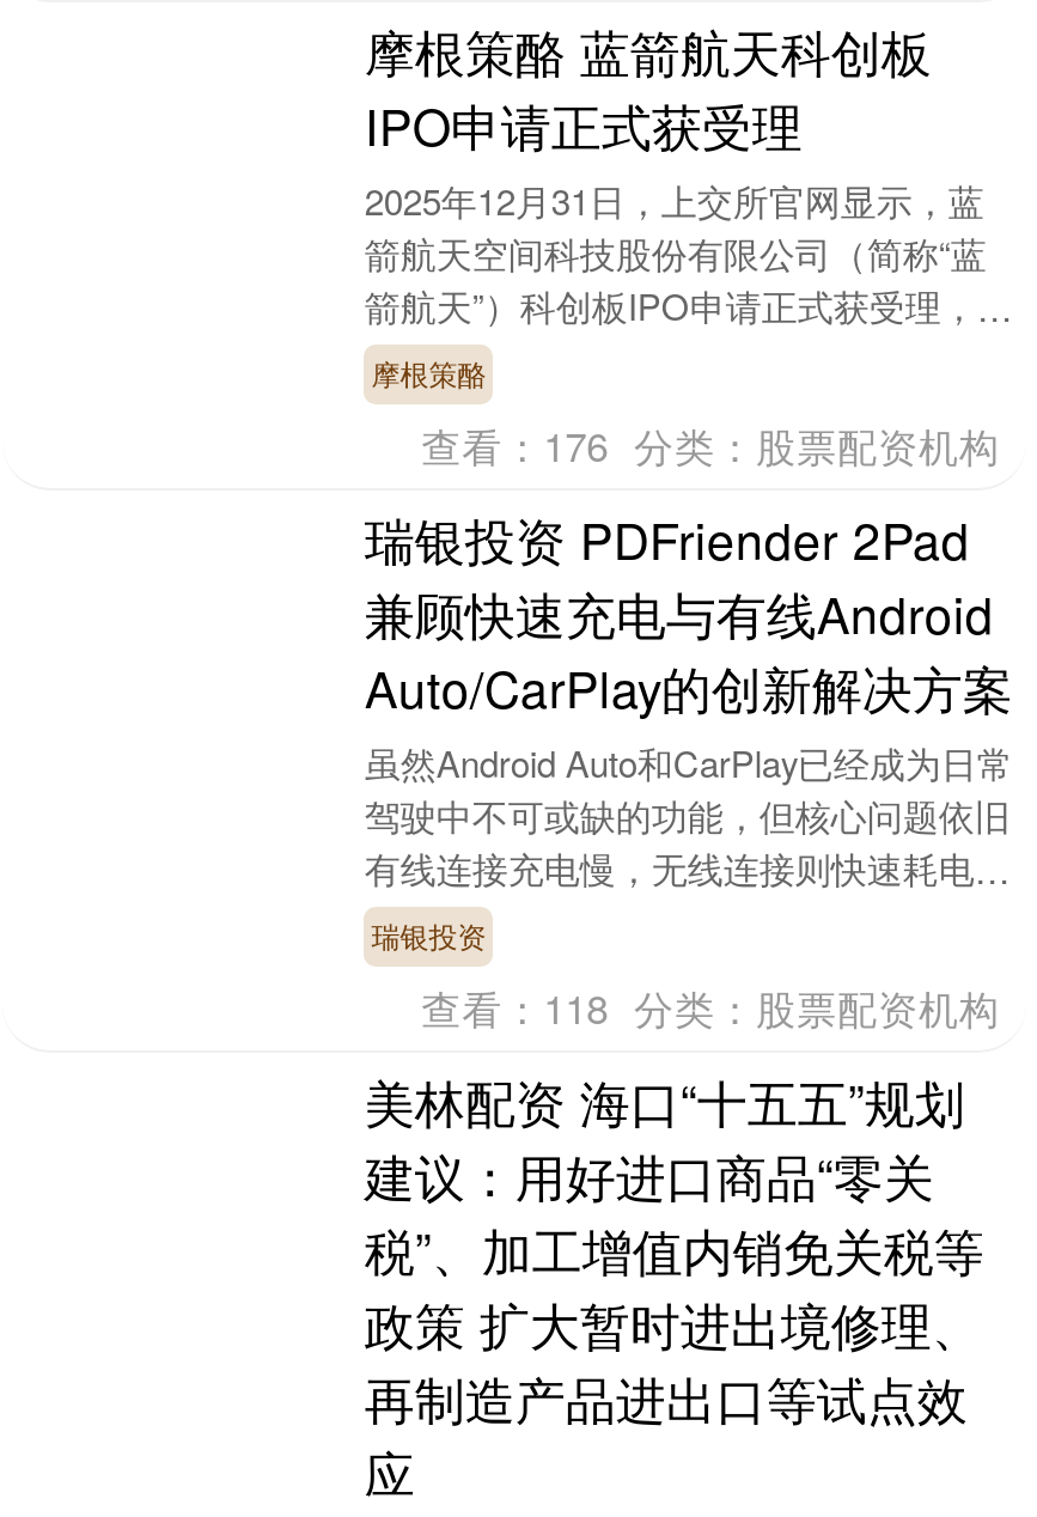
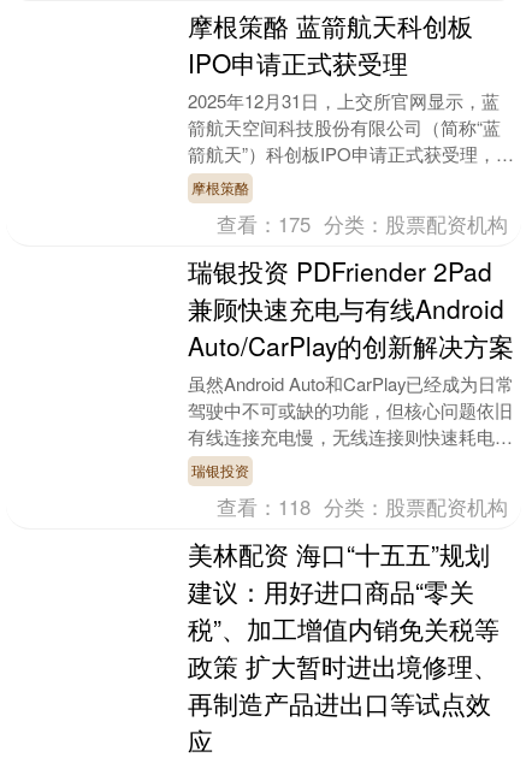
- 查看：176 分类：股票配资机构
+ 查看：175 分类：股票配资机构
